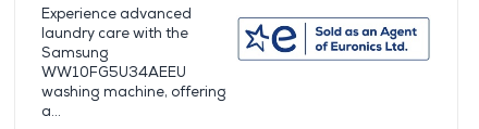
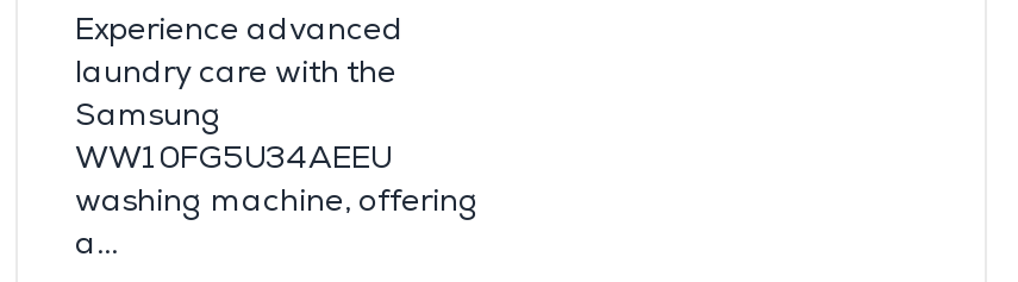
- [image]
